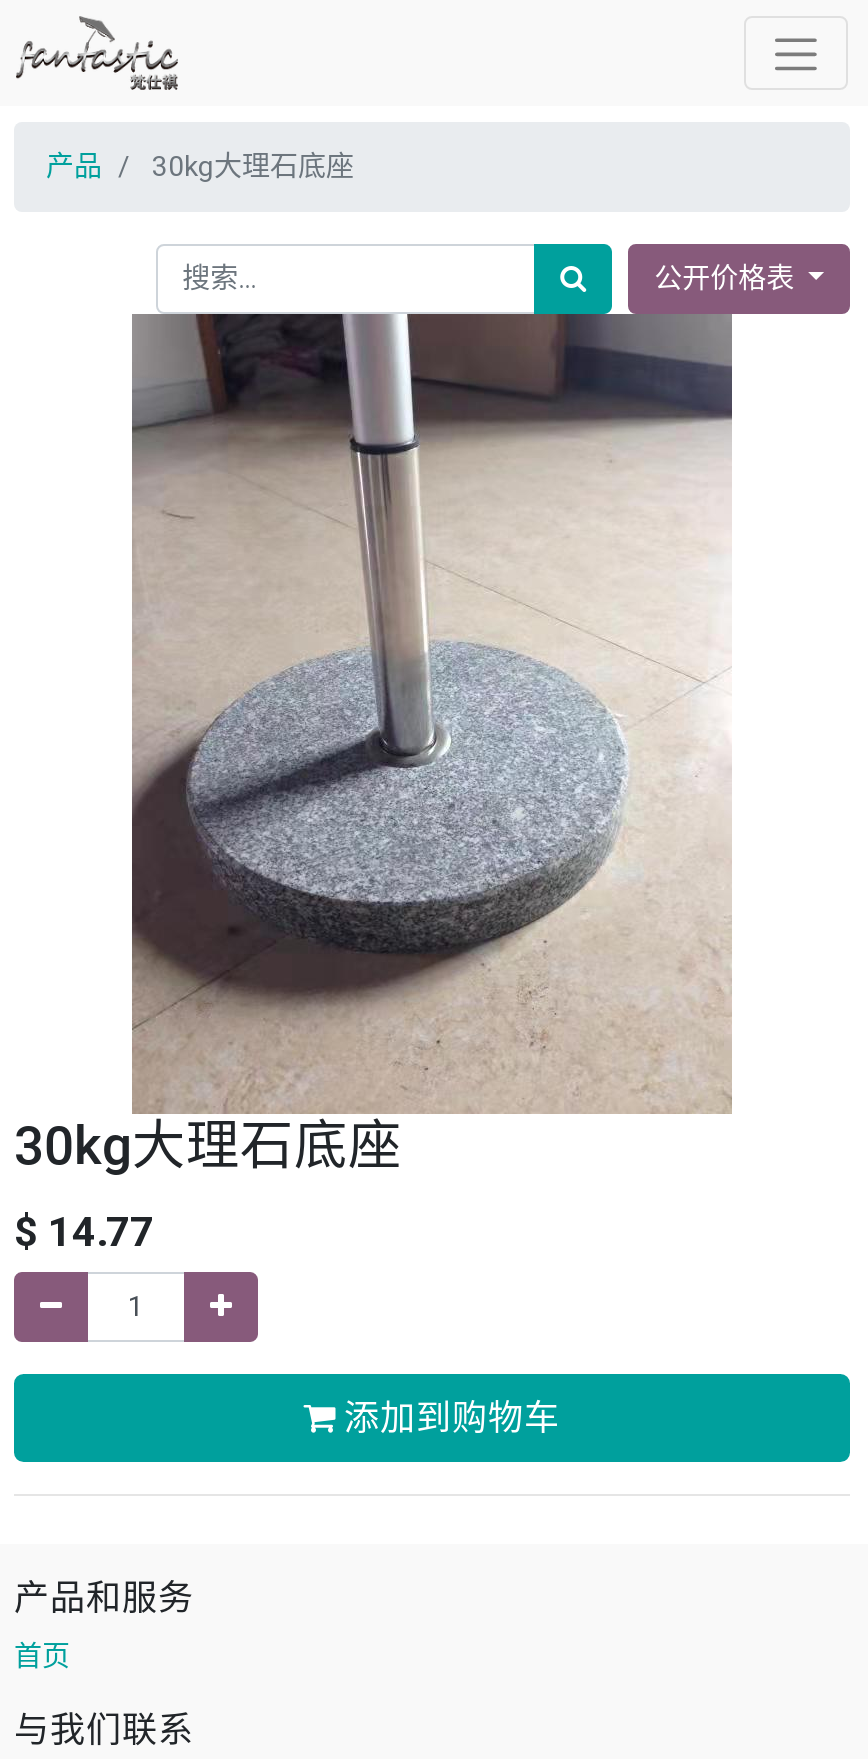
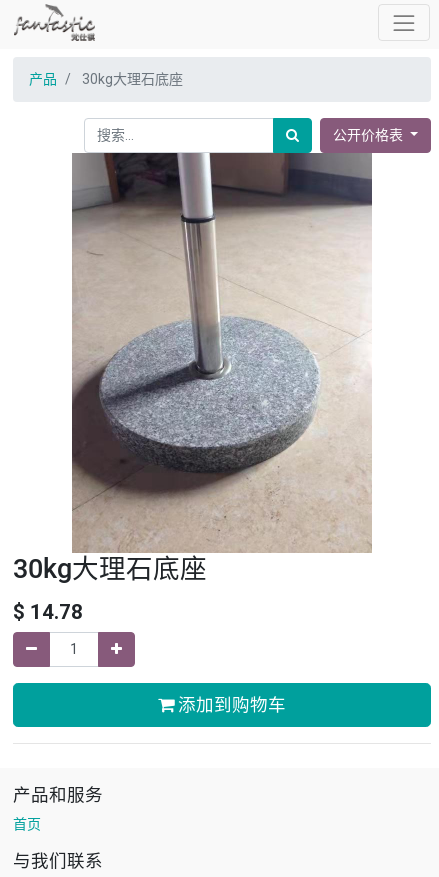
- $14.77
+ $14.78
